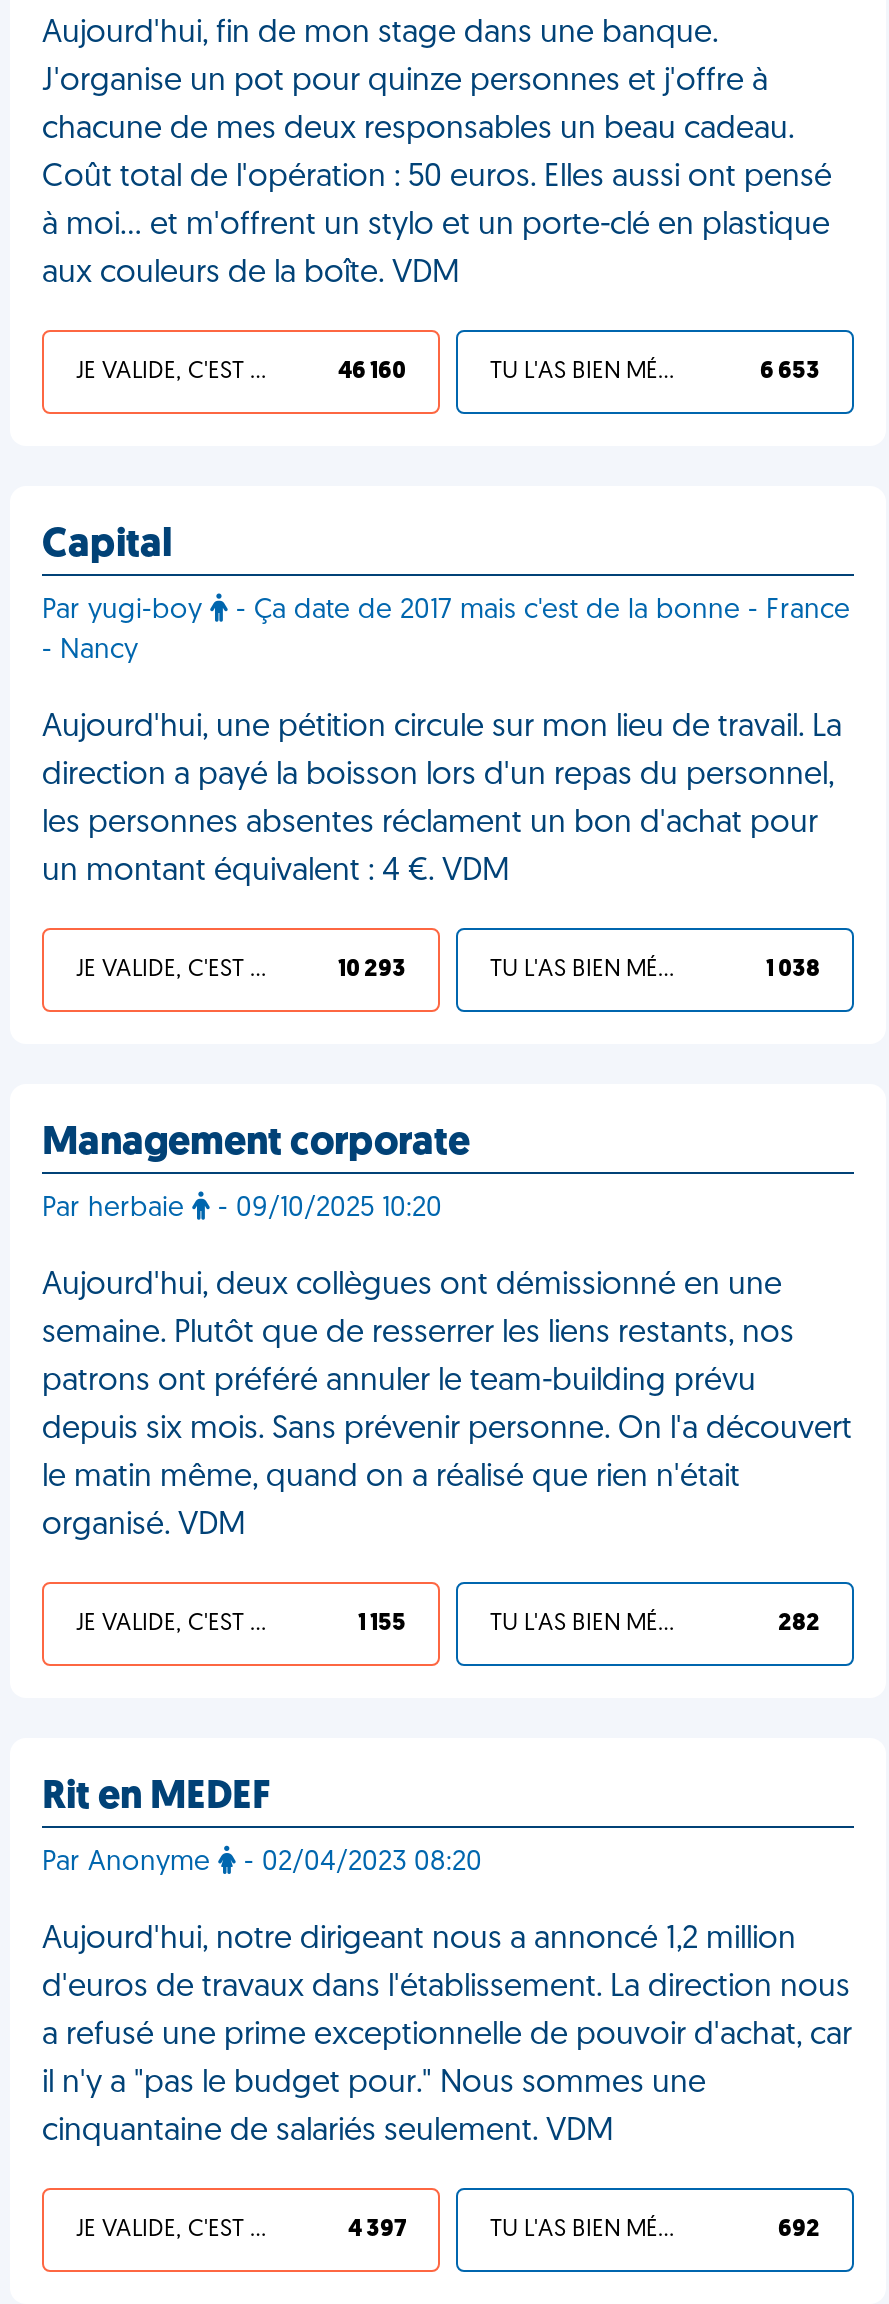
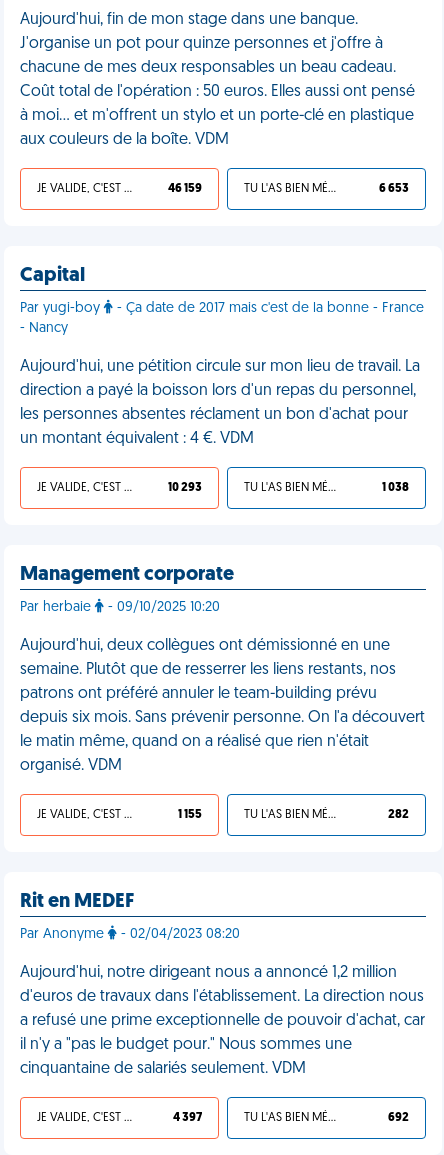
- 46 160
+ 46 159
